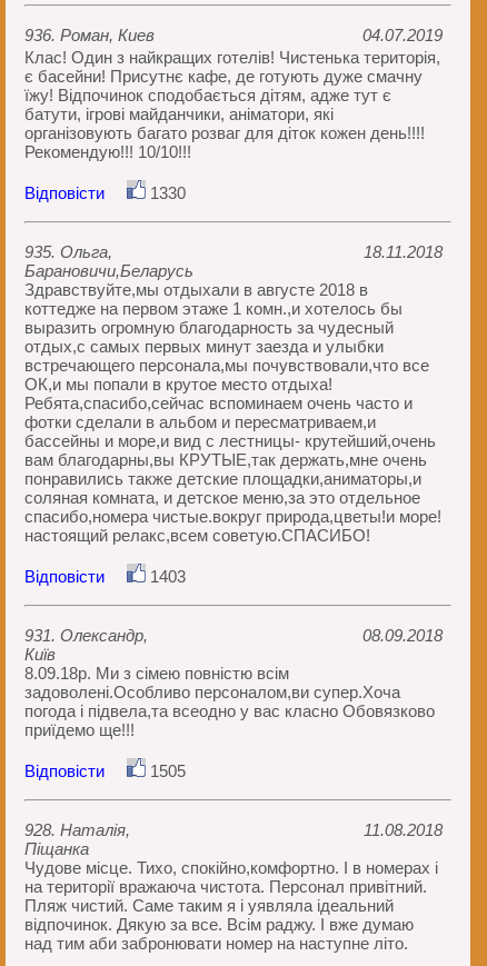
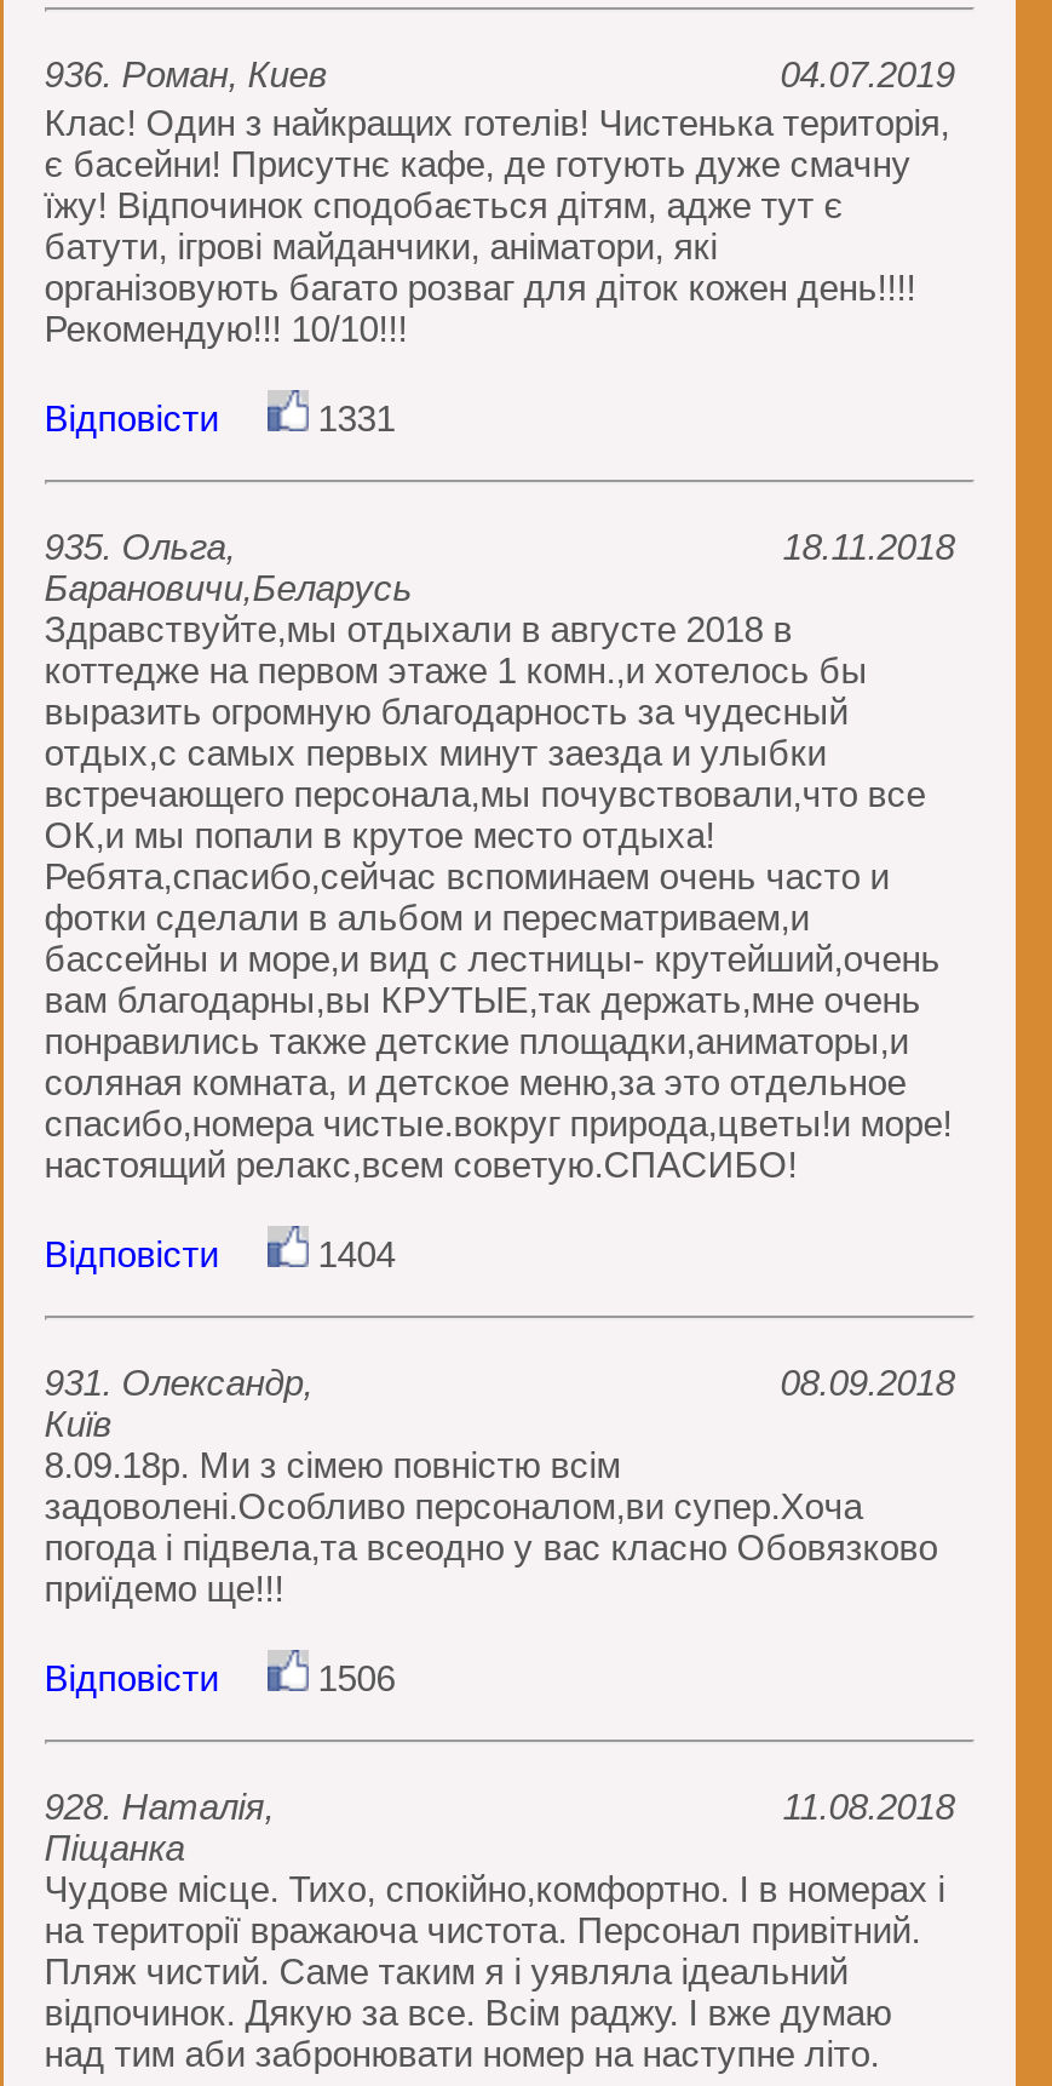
- 1330
+ 1331

- 1403
+ 1404

- 1505
+ 1506
